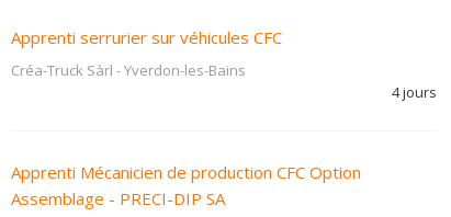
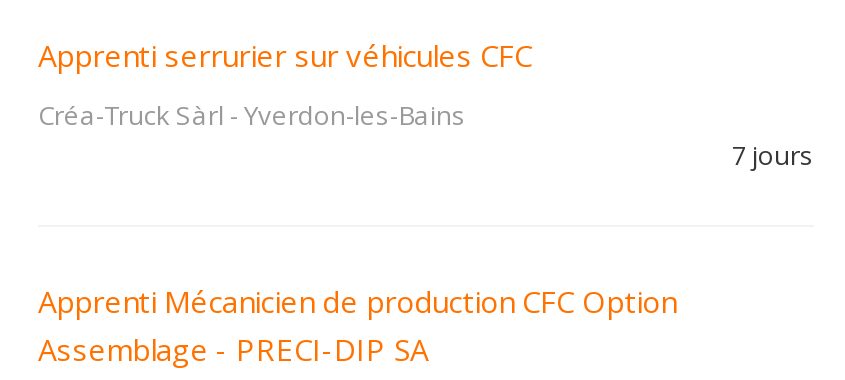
- 4 jours
+ 7 jours
